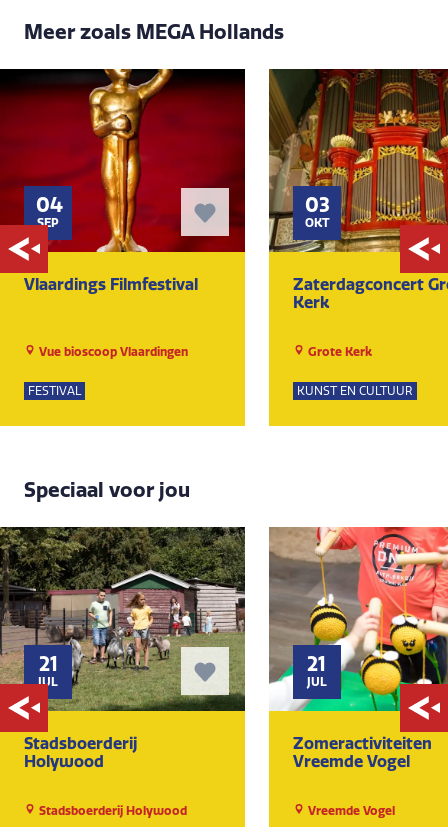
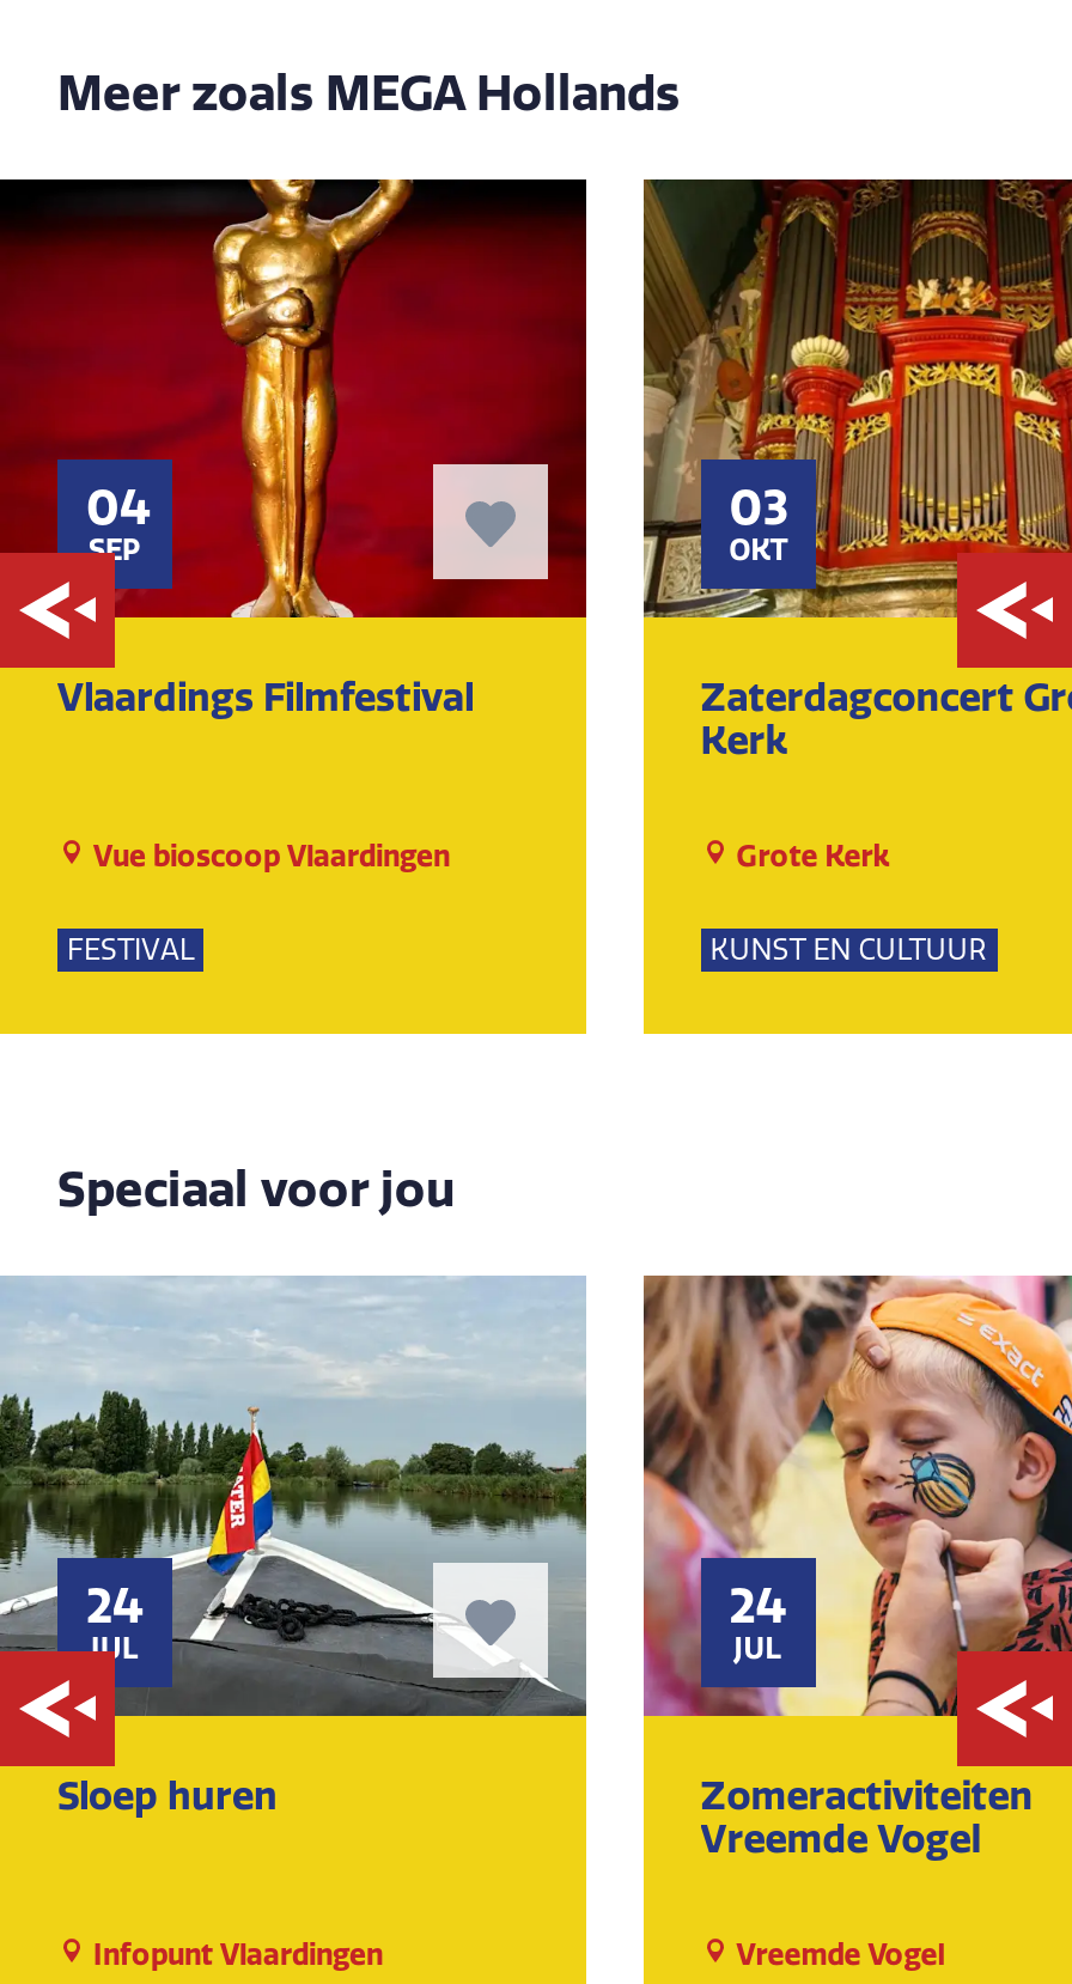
- [image]
- 21
+ [image]
+ 24

- [image]
- 21
+ [image]
+ 24

- Stadsboerderij
- Holywood
+ Sloep huren

- Stadsboerderij Holywood
+ Infopunt Vlaardingen
